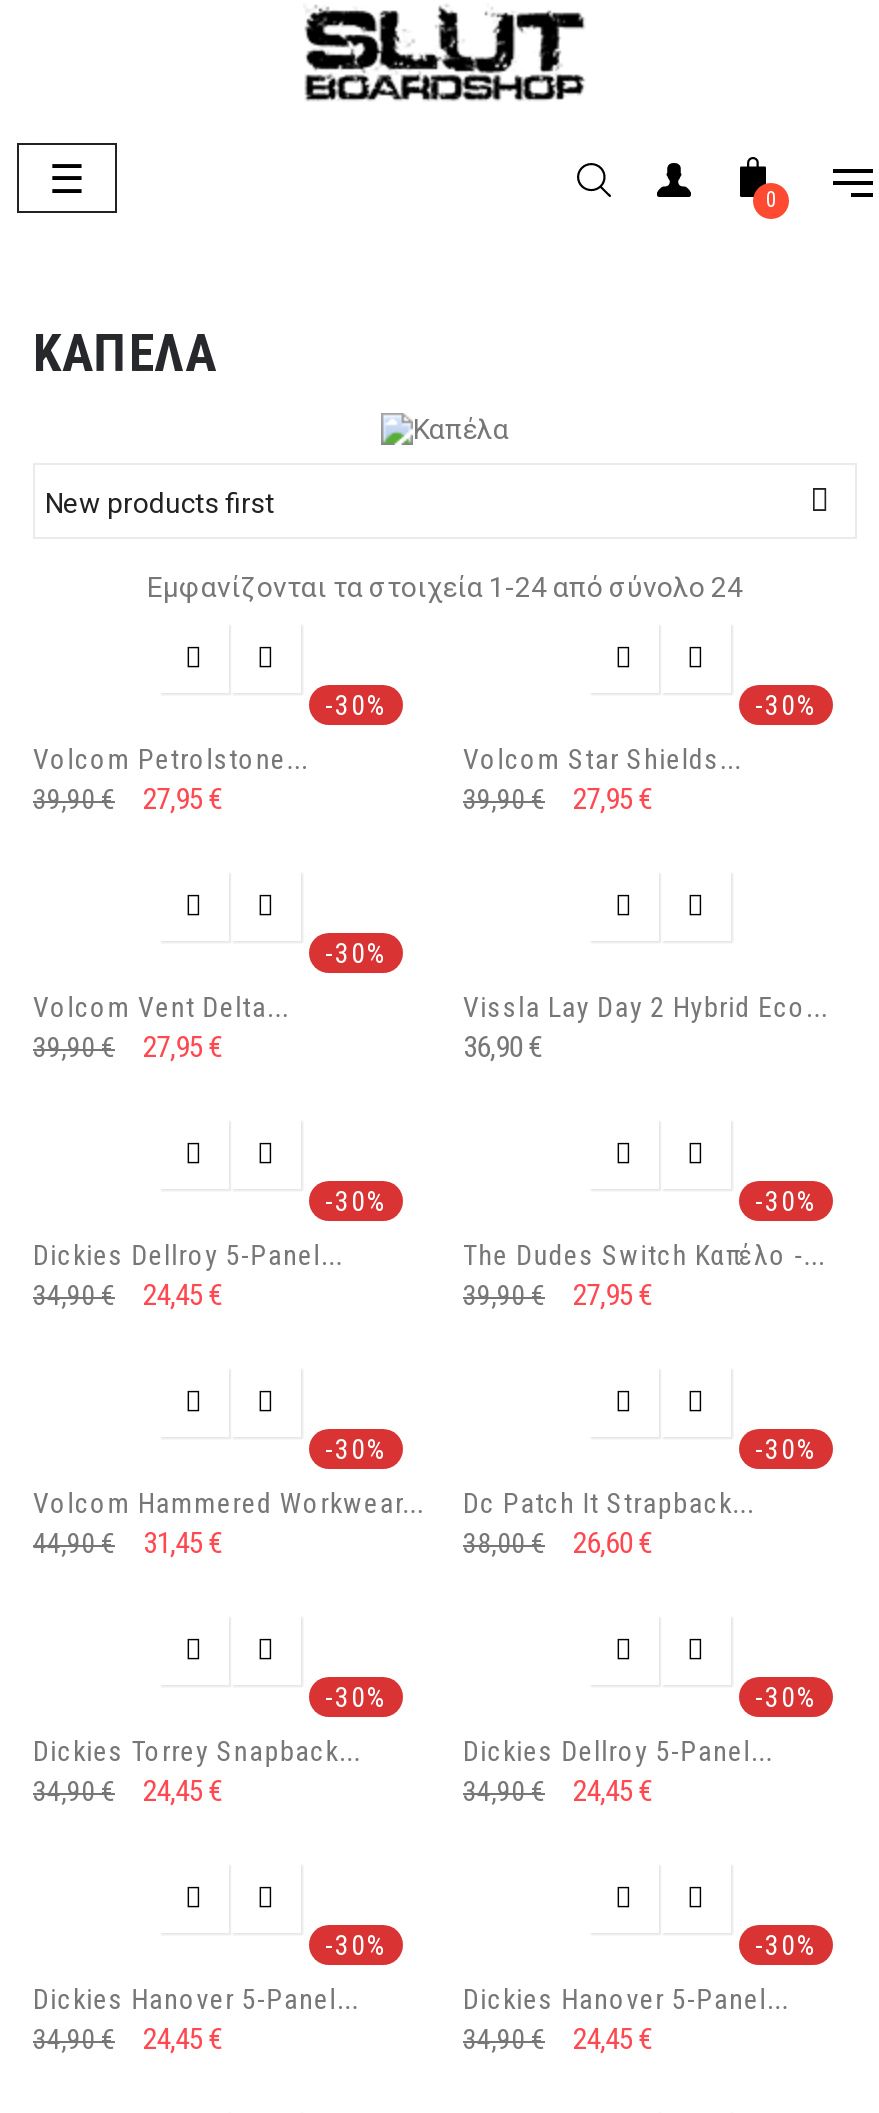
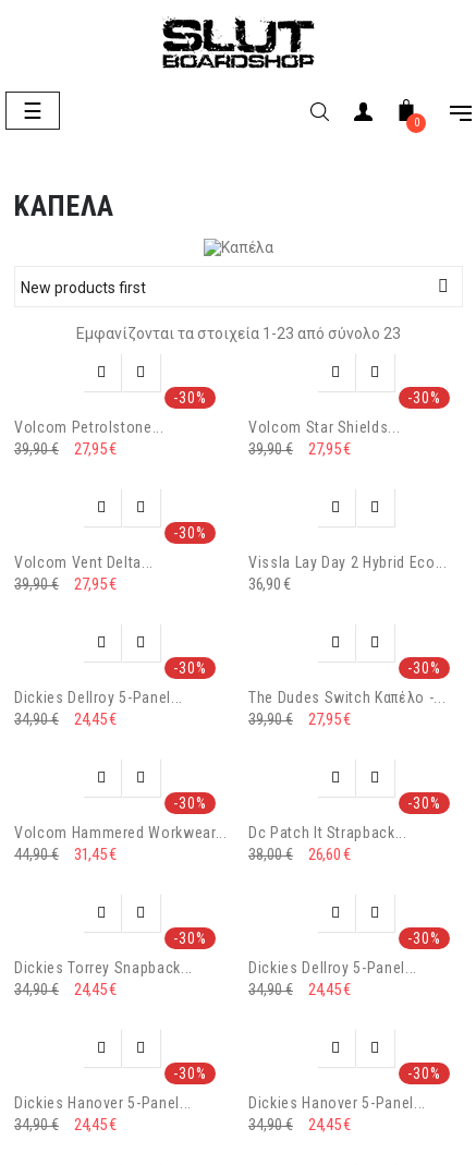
- Εμφανίζονται τα στοιχεία 1-24 από σύνολο 24
+ Εμφανίζονται τα στοιχεία 1-23 από σύνολο 23
